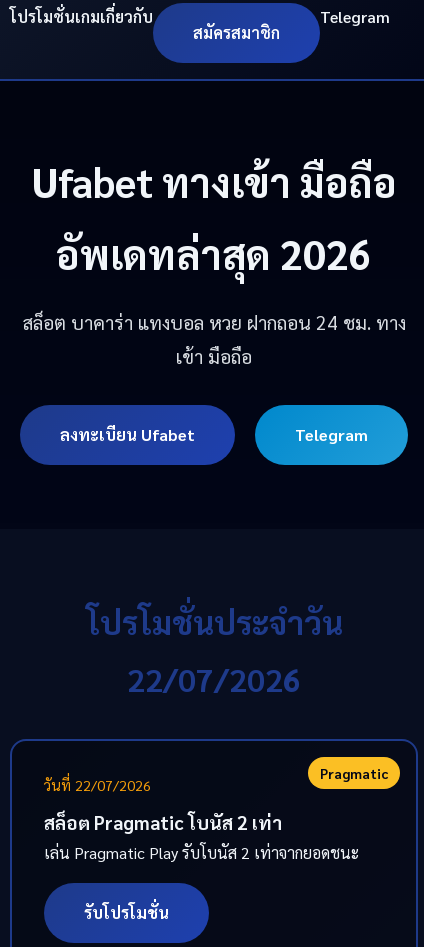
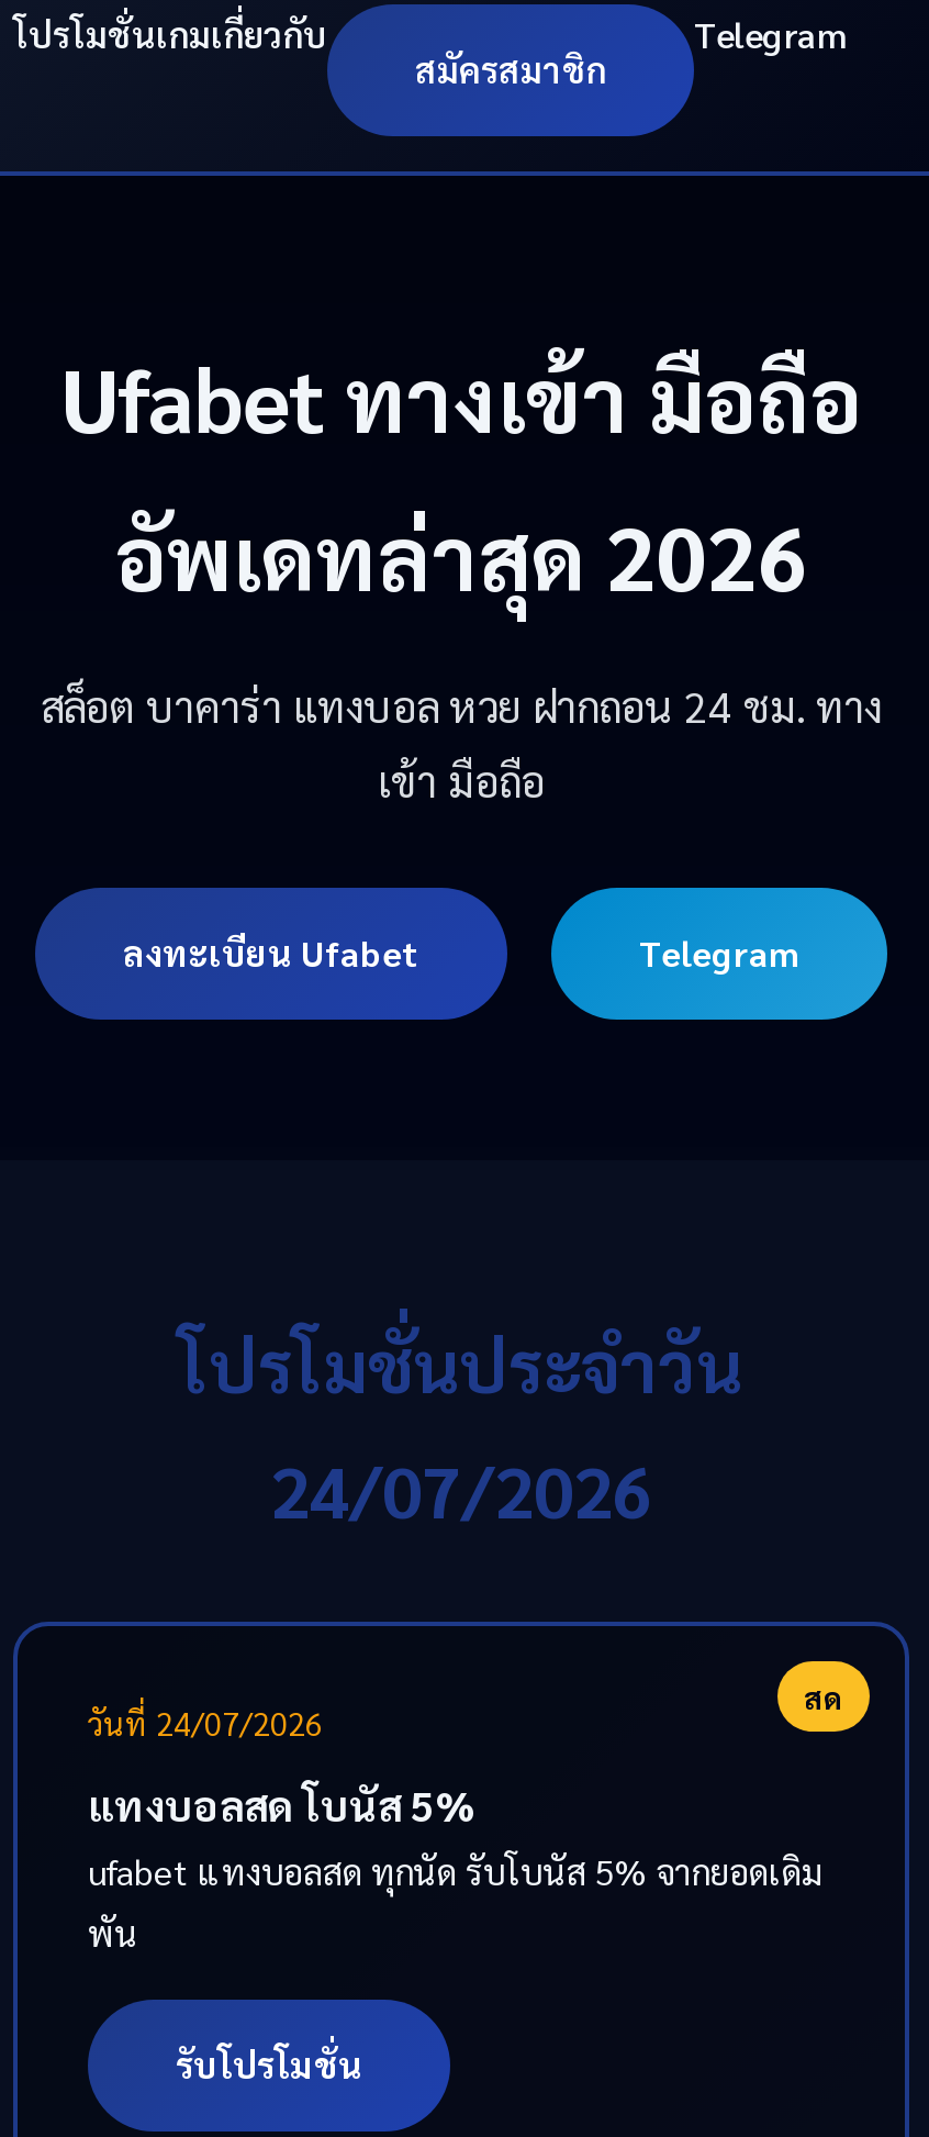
- 22/07/2026
+ 24/07/2026

- Pragmatic
- วันที่ 22/07/2026
+ สด
+ วันที่ 24/07/2026

- สล็อต Pragmatic โบนัส 2 เท่า
- เล่น Pragmatic Play รับโบนัส 2 เท่าจากยอดชนะ
+ แทงบอลสด โบนัส 5%
+ ufabet แทงบอลสด ทุกนัด รับโบนัส 5% จากยอดเดิม
+ พัน
